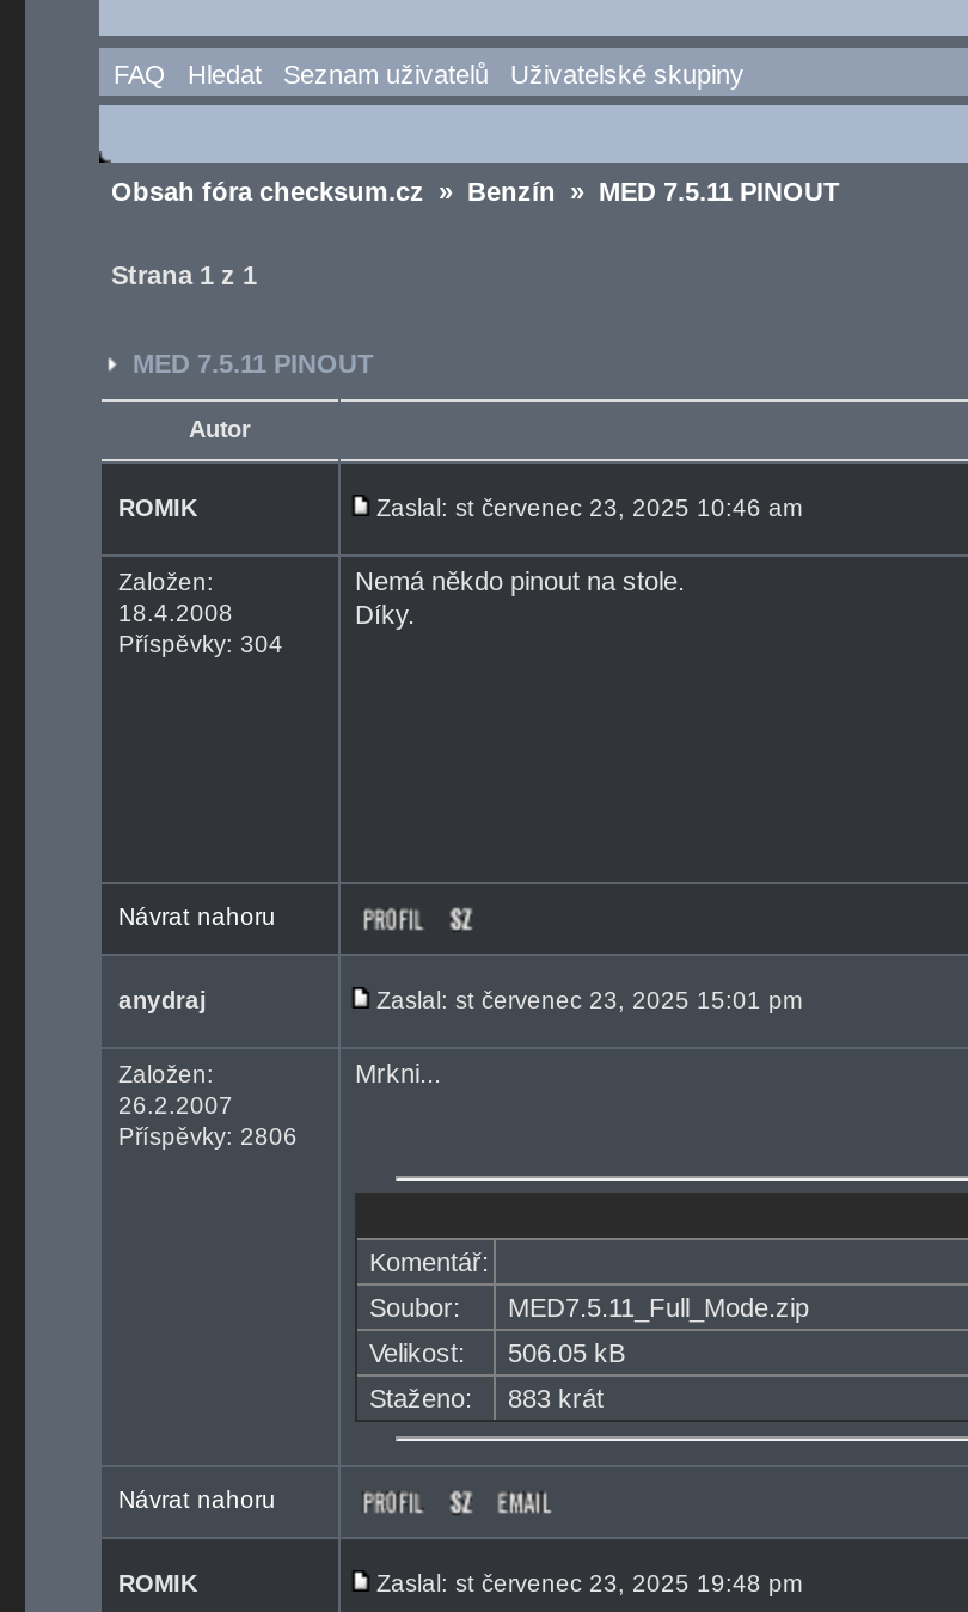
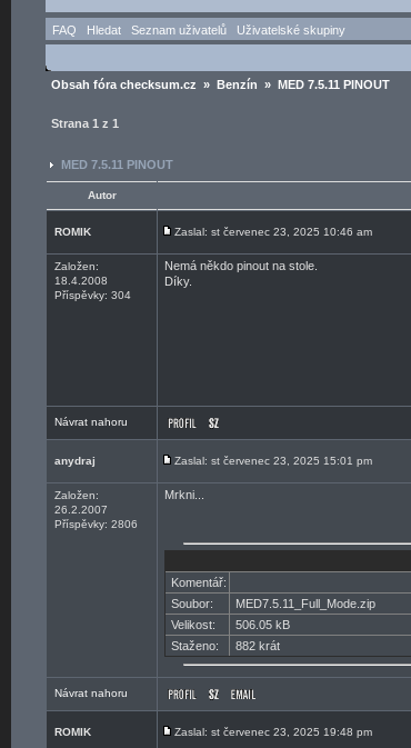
- Staženo: 883 krát
+ Staženo: 882 krát
